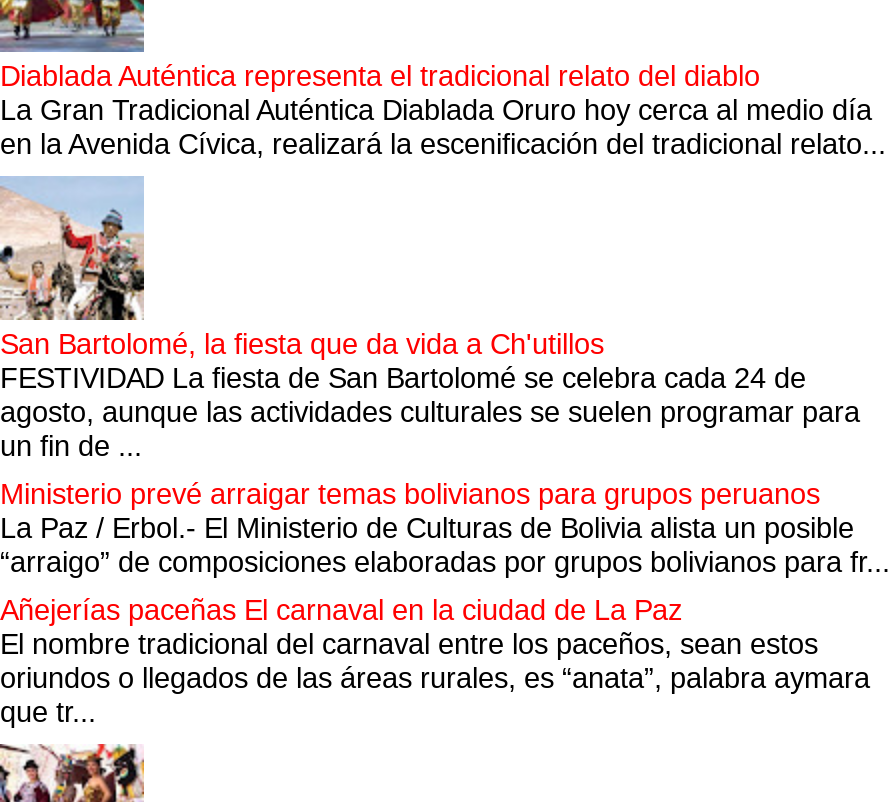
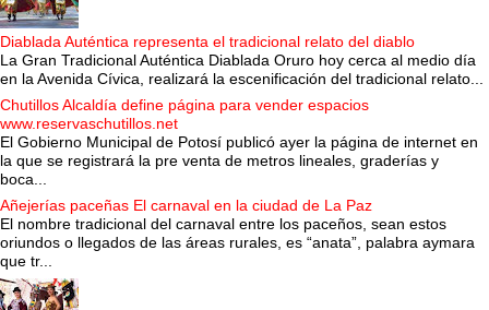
- San Bartolomé, la fiesta que da vida a Ch'utillos
- FESTIVIDAD La fiesta de San Bartolomé se celebra cada 24 de
- agosto, aunque las actividades culturales se suelen programar para
- un fin de ...
- Ministerio prevé arraigar temas bolivianos para grupos peruanos
- La Paz / Erbol.- El Ministerio de Culturas de Bolivia alista un posible
- “arraigo” de composiciones elaboradas por grupos bolivianos para fr...
+ Chutillos Alcaldía define página para vender espacios
+ www.reservaschutillos.net
+ El Gobierno Municipal de Potosí publicó ayer la página de internet en
+ la que se registrará la pre venta de metros lineales, graderías y
+ boca...
